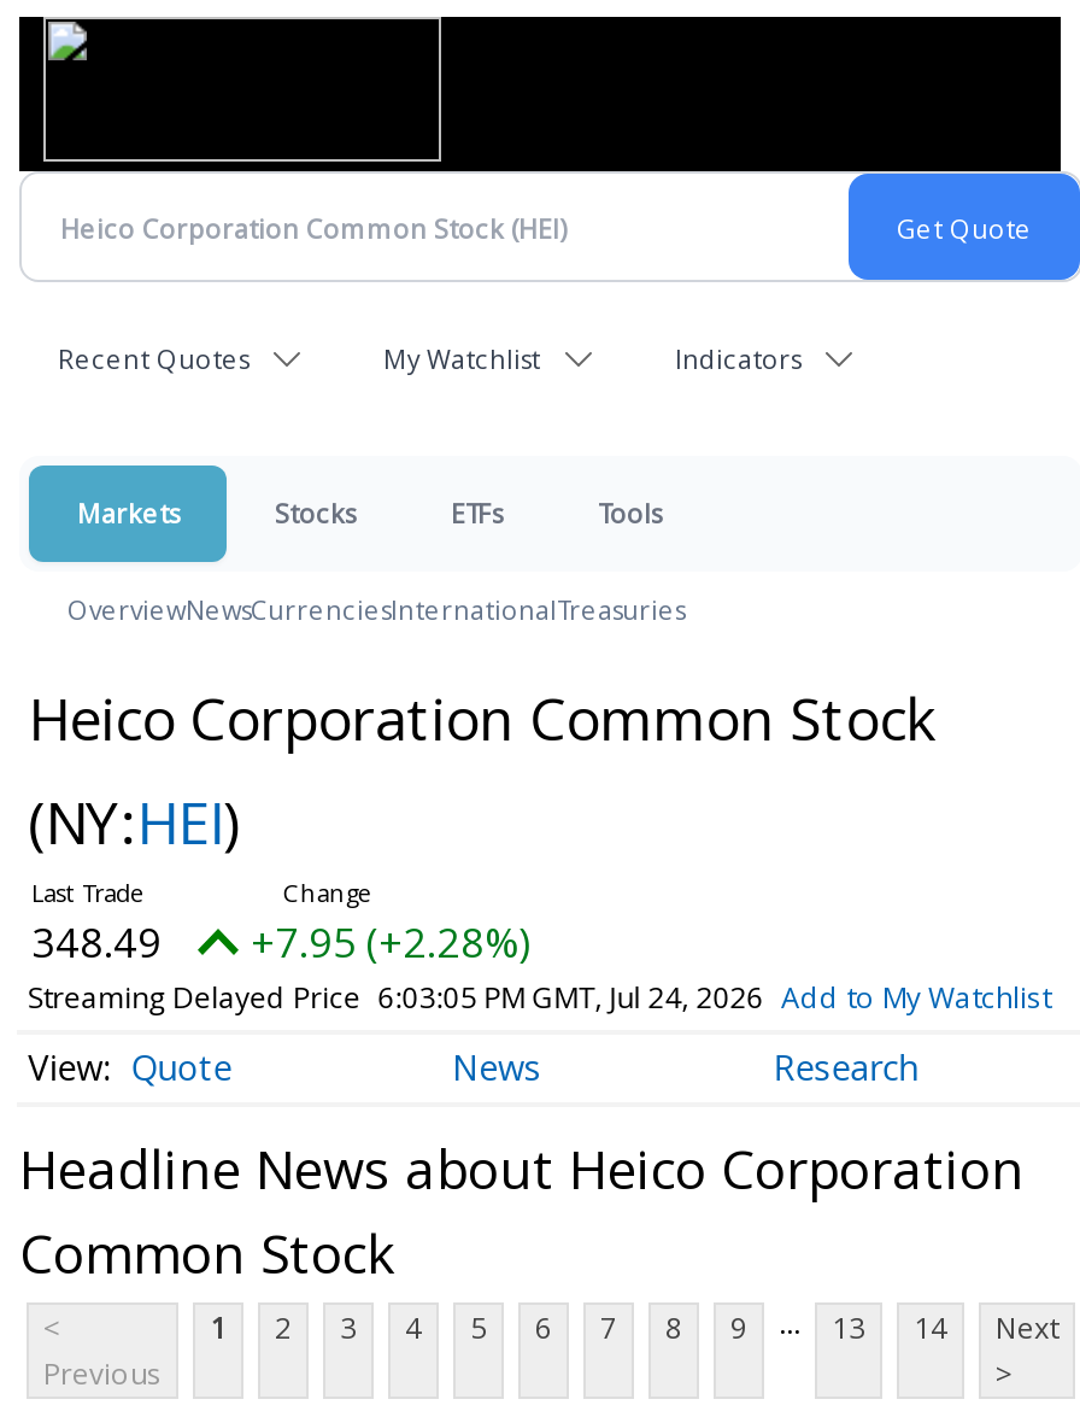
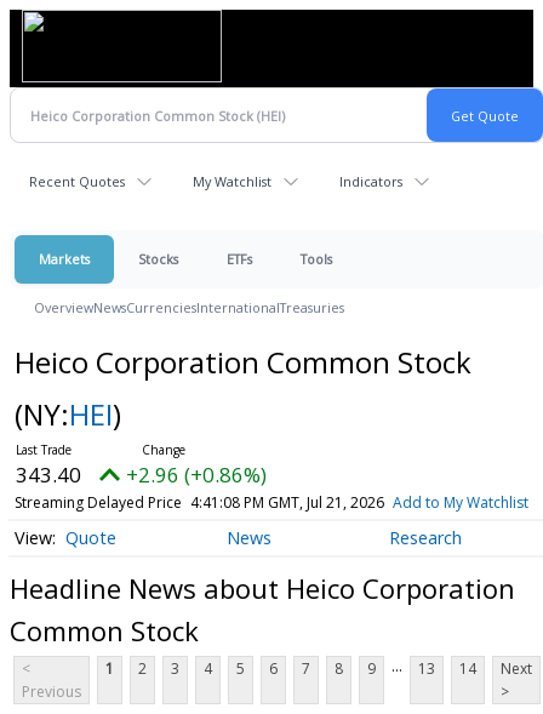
- 348.49
+ 343.40

- +7.95 (+2.28%)
+ +2.96 (+0.86%)

- Streaming Delayed Price 6:03:05 PM GMT, Jul 24, 2026 Add to My Watchlist
+ Streaming Delayed Price 4:41:08 PM GMT, Jul 21, 2026 Add to My Watchlist
